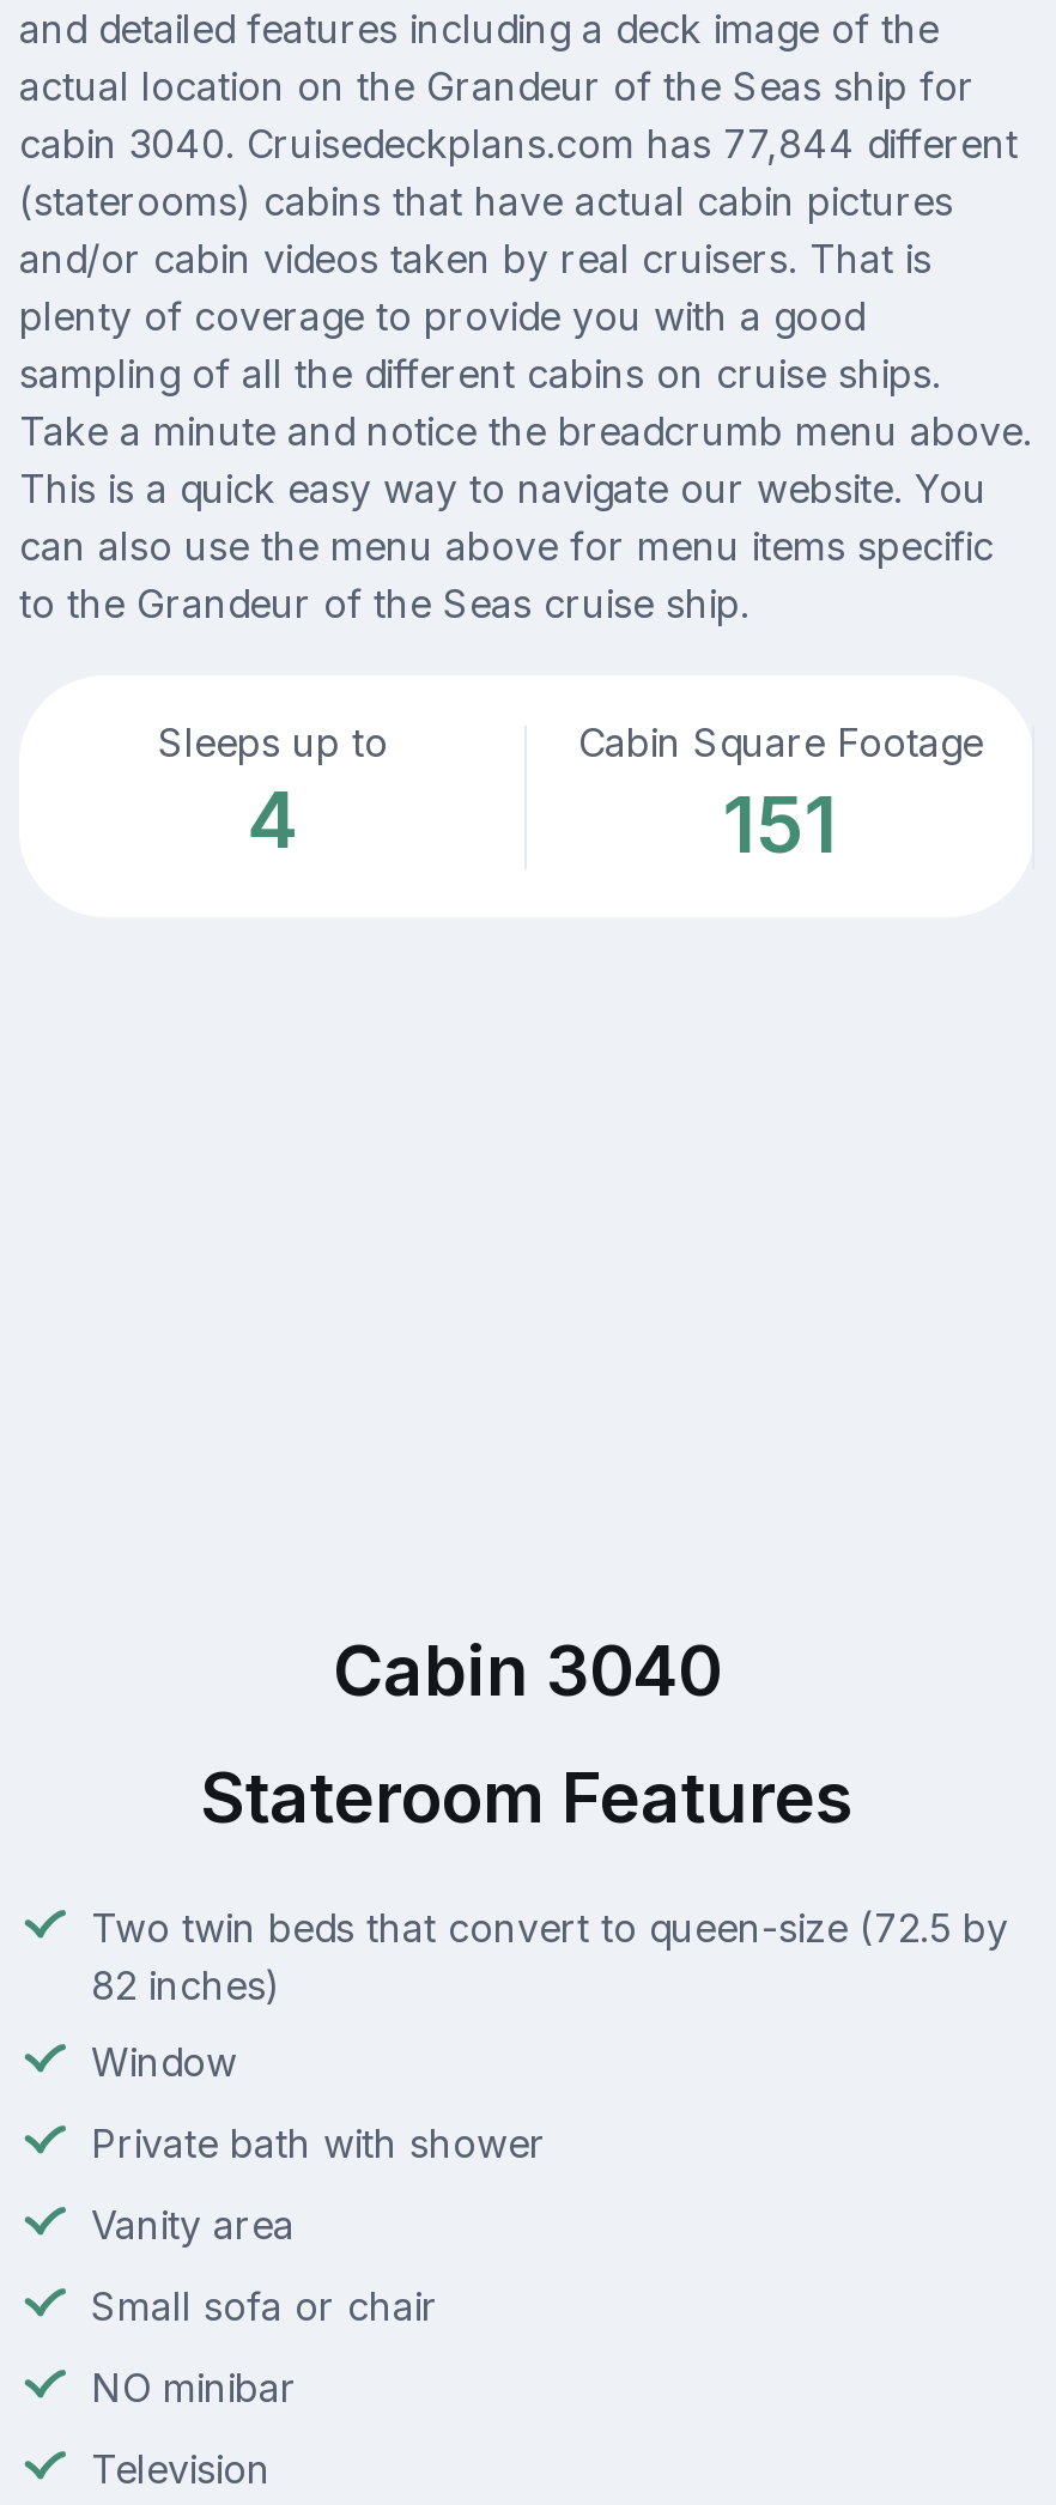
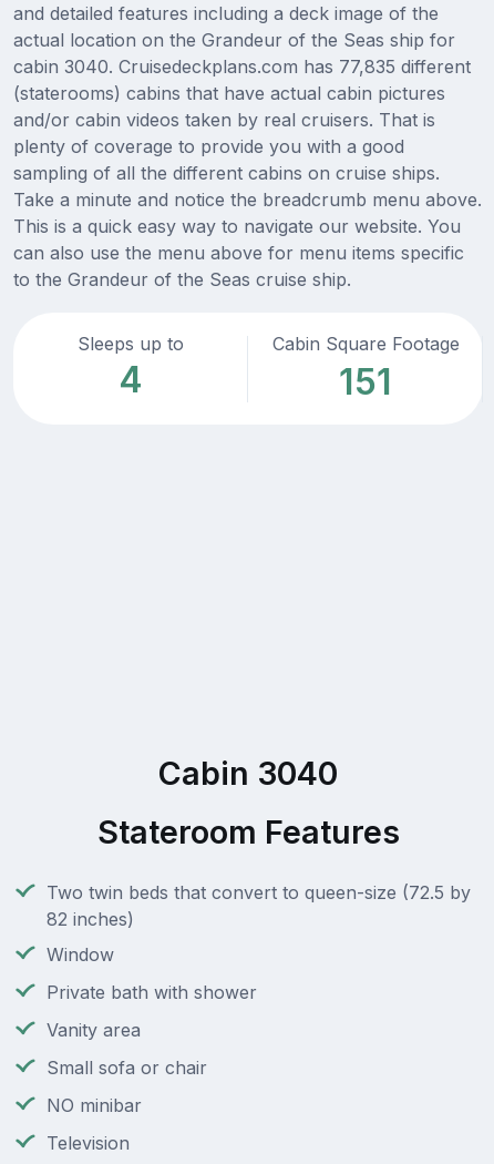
- cabin 3040. Cruisedeckplans.com has 77,844 different
+ cabin 3040. Cruisedeckplans.com has 77,835 different
